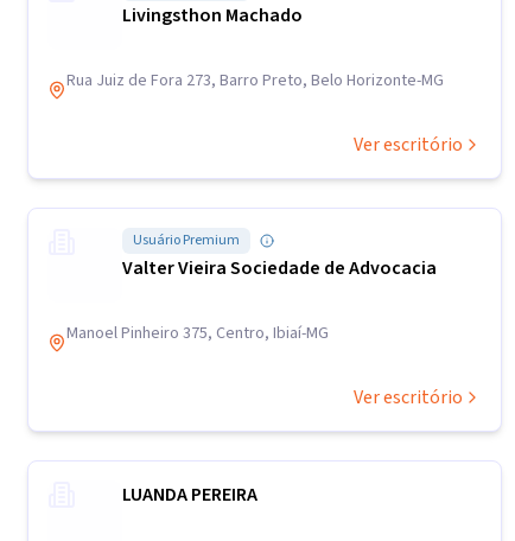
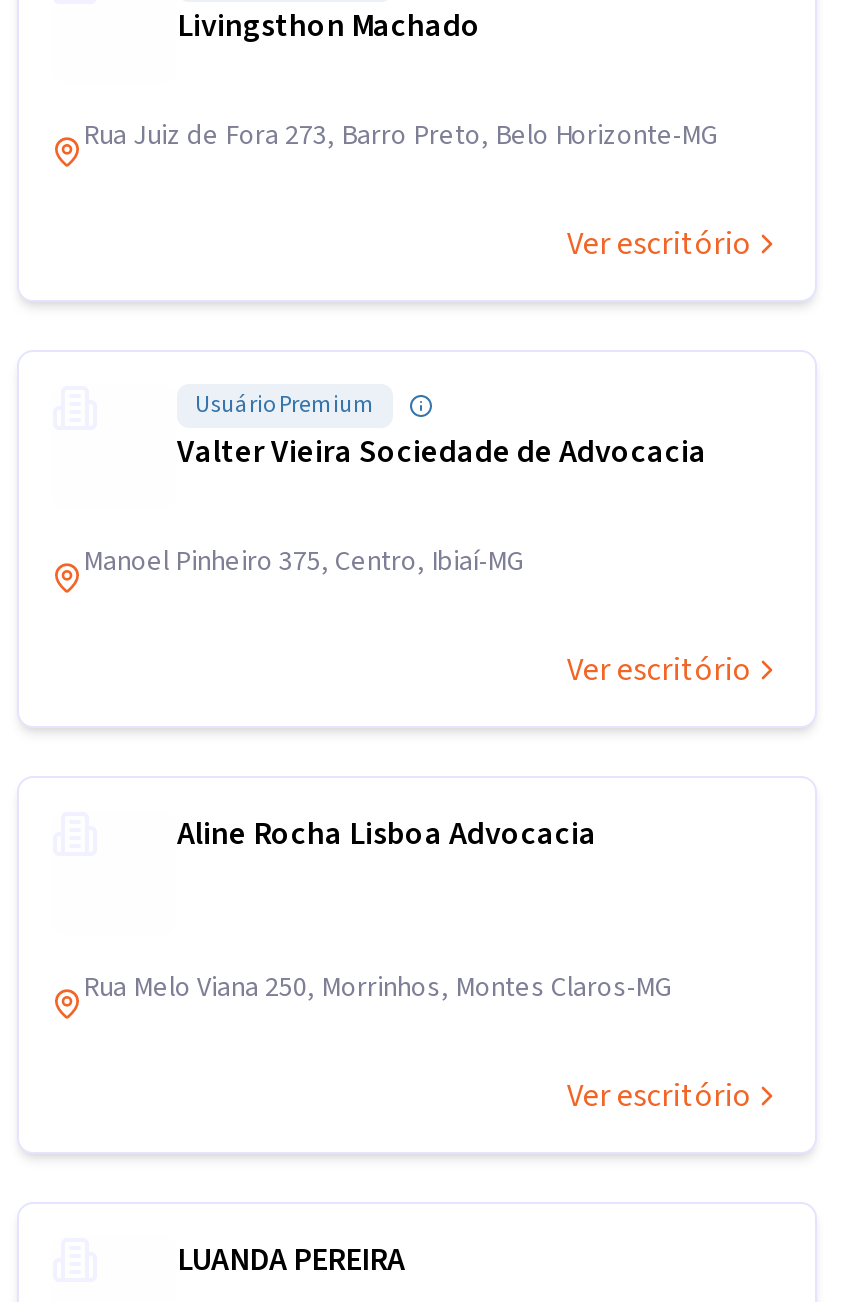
+ Rua Melo Viana 250, Morrinhos, Montes Claros-MG
+ Ver escritório

+ Aline Rocha Lisboa Advocacia
